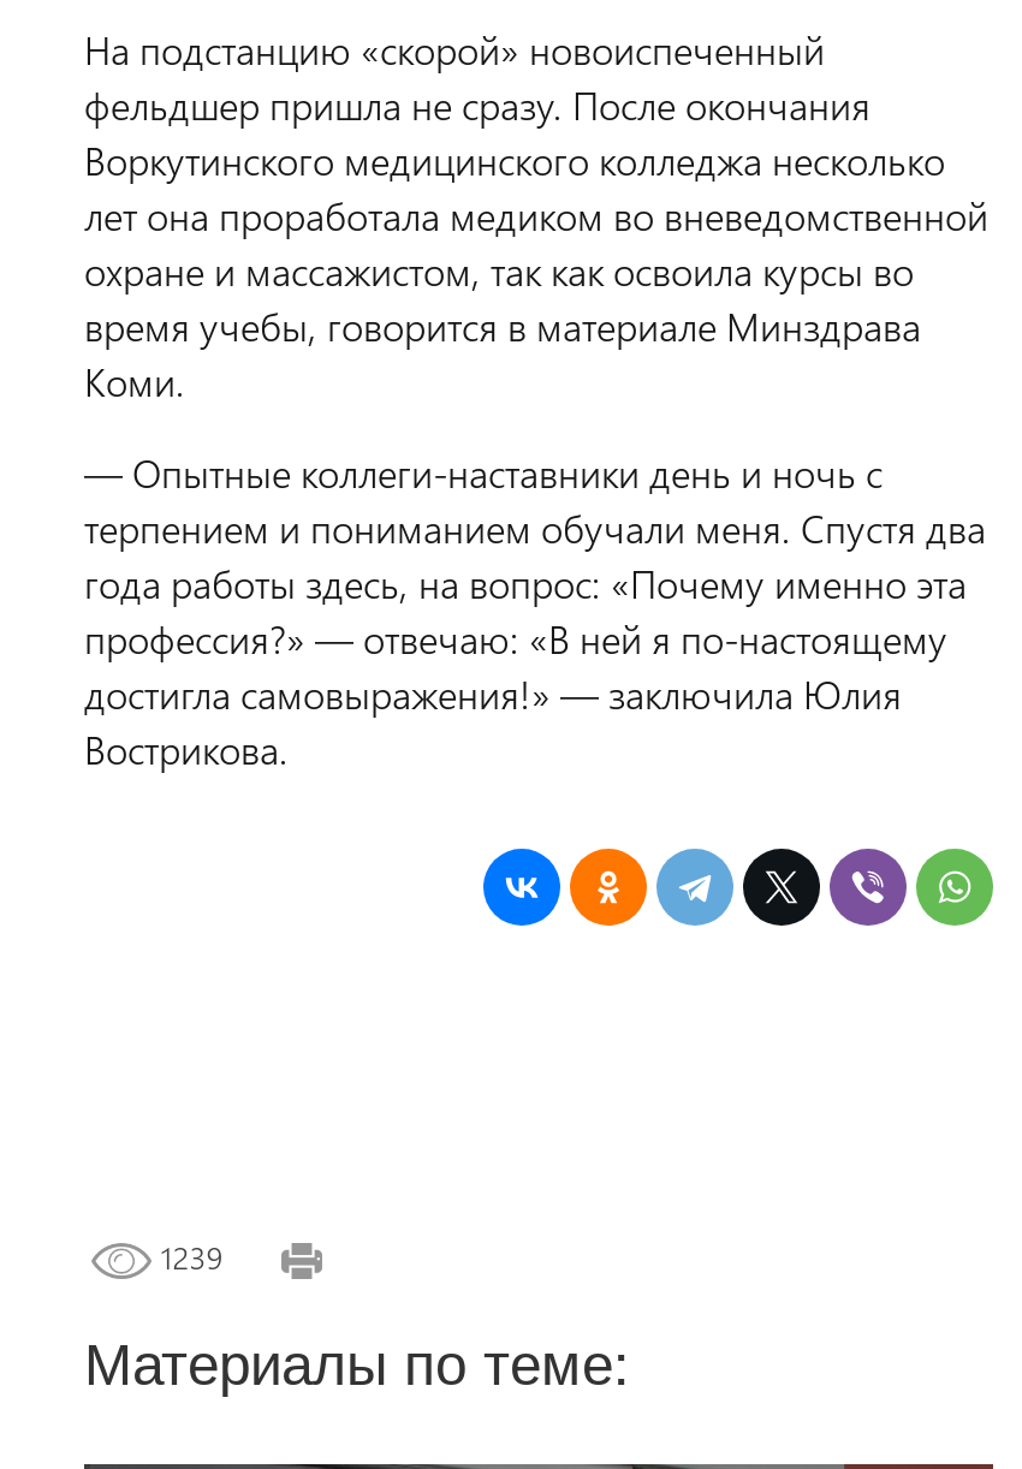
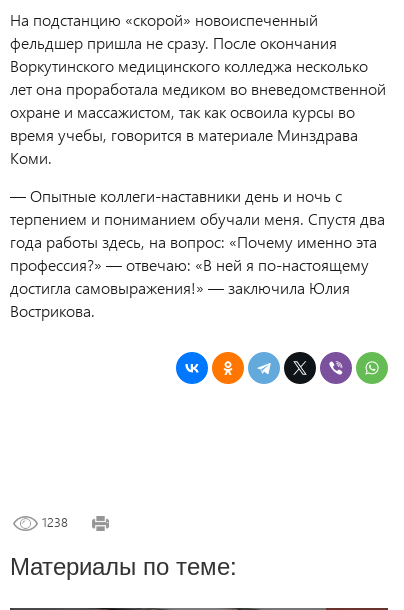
- 1239
+ 1238
